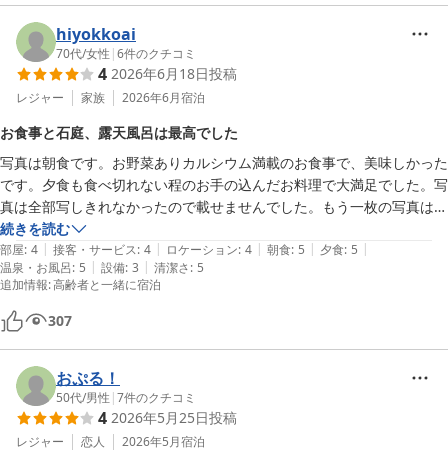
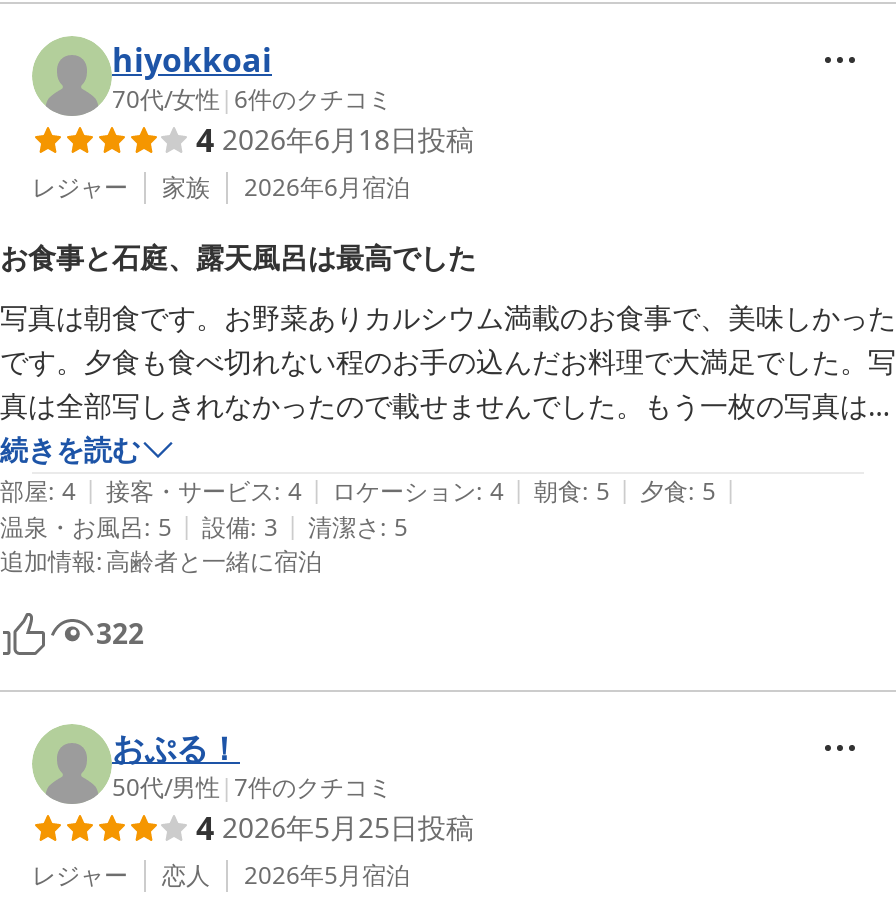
- 307
+ 322
